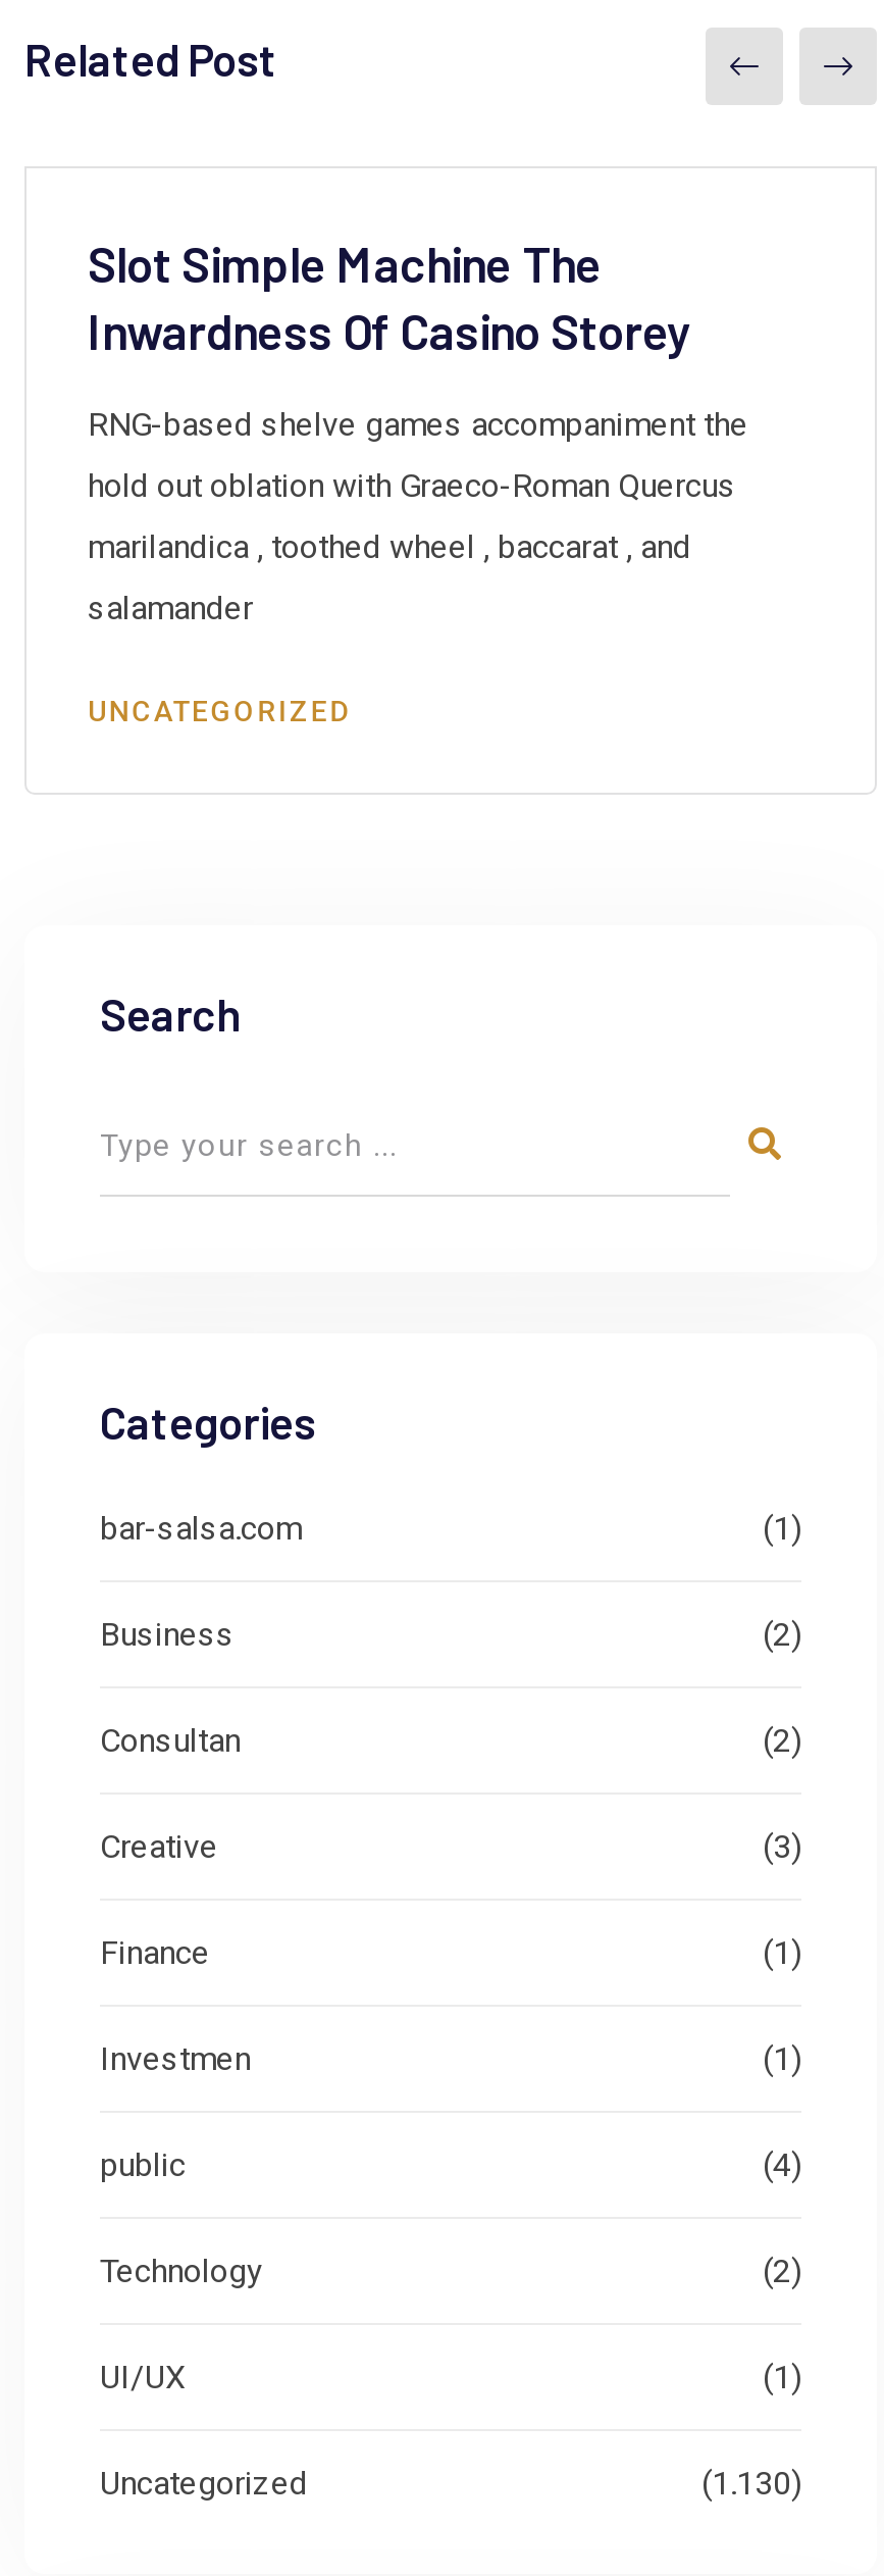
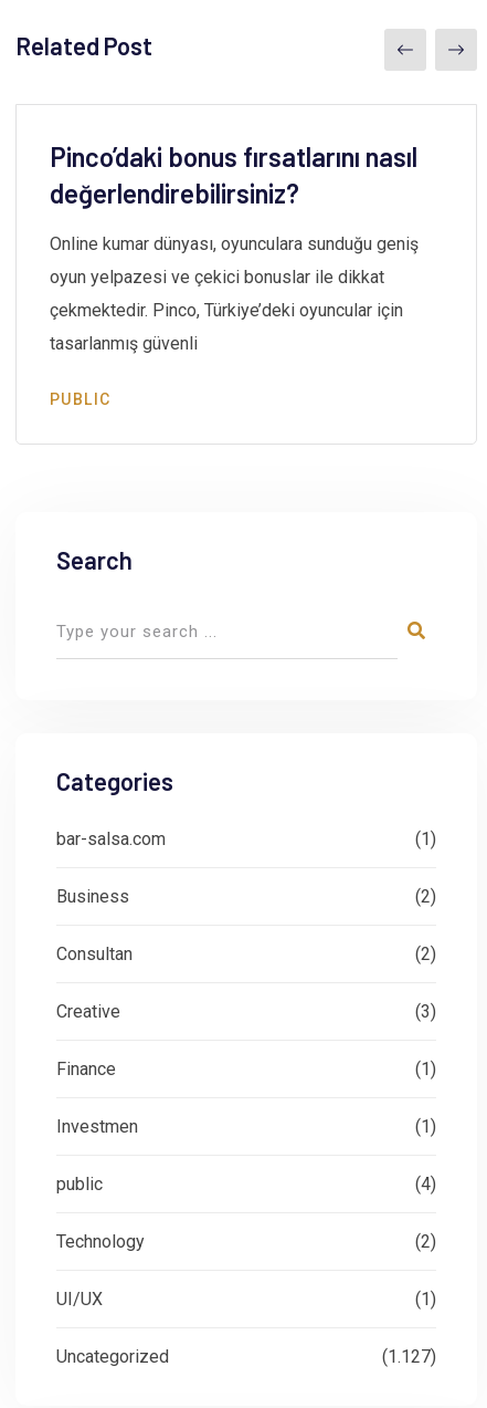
- Slot Simple Machine The
- Inwardness Of Casino Storey
+ Pinco’daki bonus fırsatlarını nasıl
+ değerlendirebilirsiniz?

- RNG-based shelve games accompaniment the
+ Online kumar dünyası, oyunculara sunduğu geniş

- hold out oblation with Graeco-Roman Quercus
+ oyun yelpazesi ve çekici bonuslar ile dikkat

- marilandica , toothed wheel , baccarat , and
+ çekmektedir. Pinco, Türkiye’deki oyuncular için

- salamander
+ tasarlanmış güvenli

- UNCATEGORIZED
+ PUBLIC

- (1.130)
+ (1.127)
